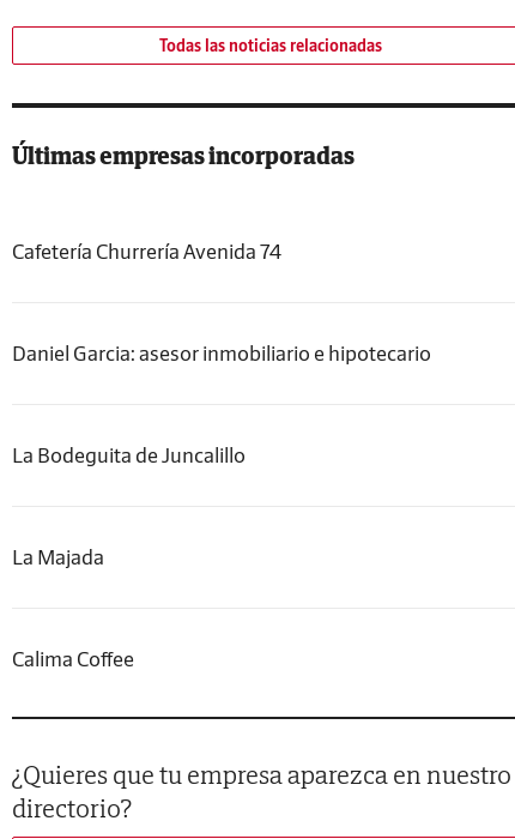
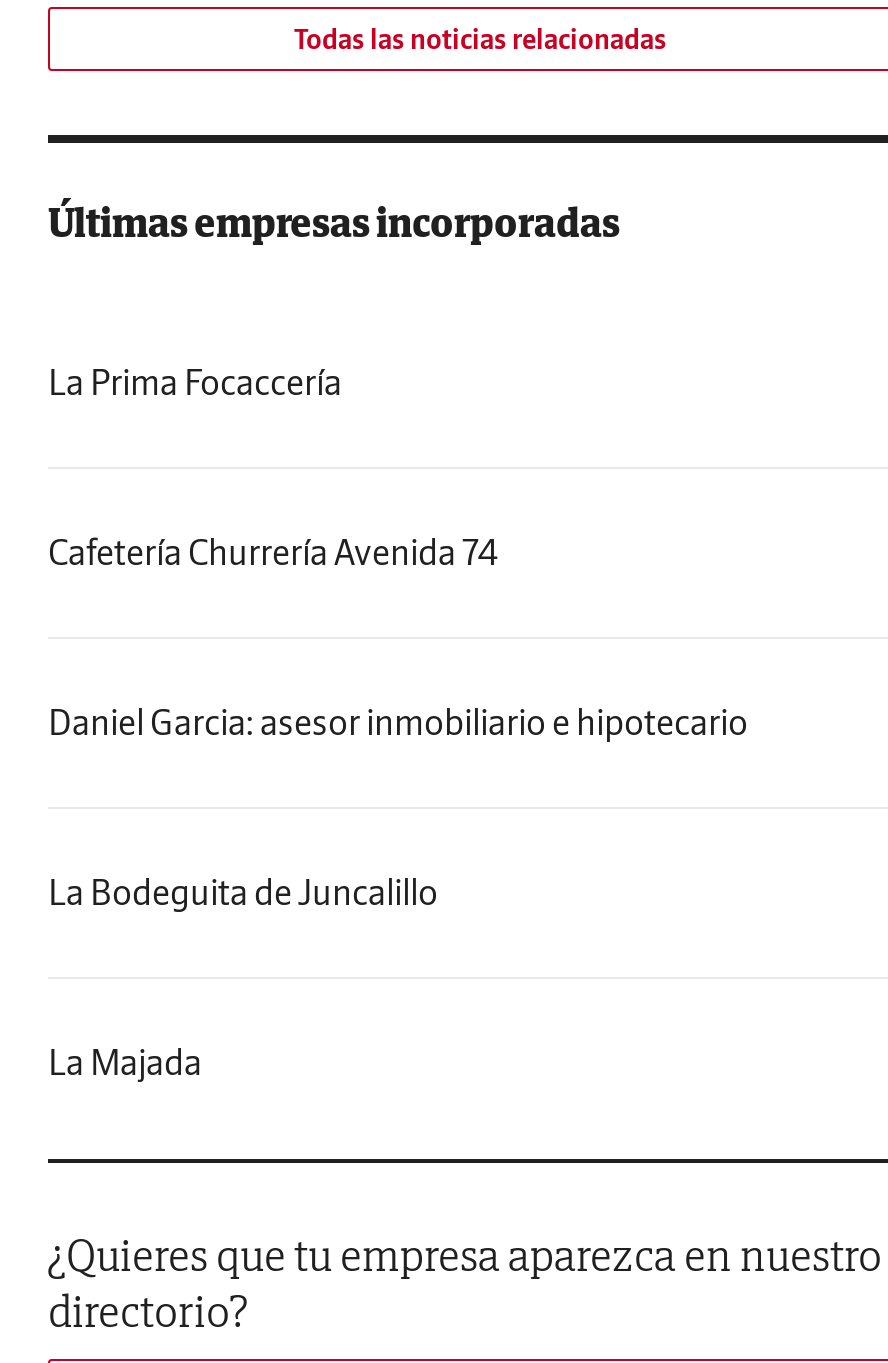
+ La Prima Focaccería

moved down: Cafetería Churrería Avenida 74 | Daniel Garcia: asesor inmobiliario e hipotecario | La Bodeguita de Juncalillo | La Majada

- Calima Coffee
